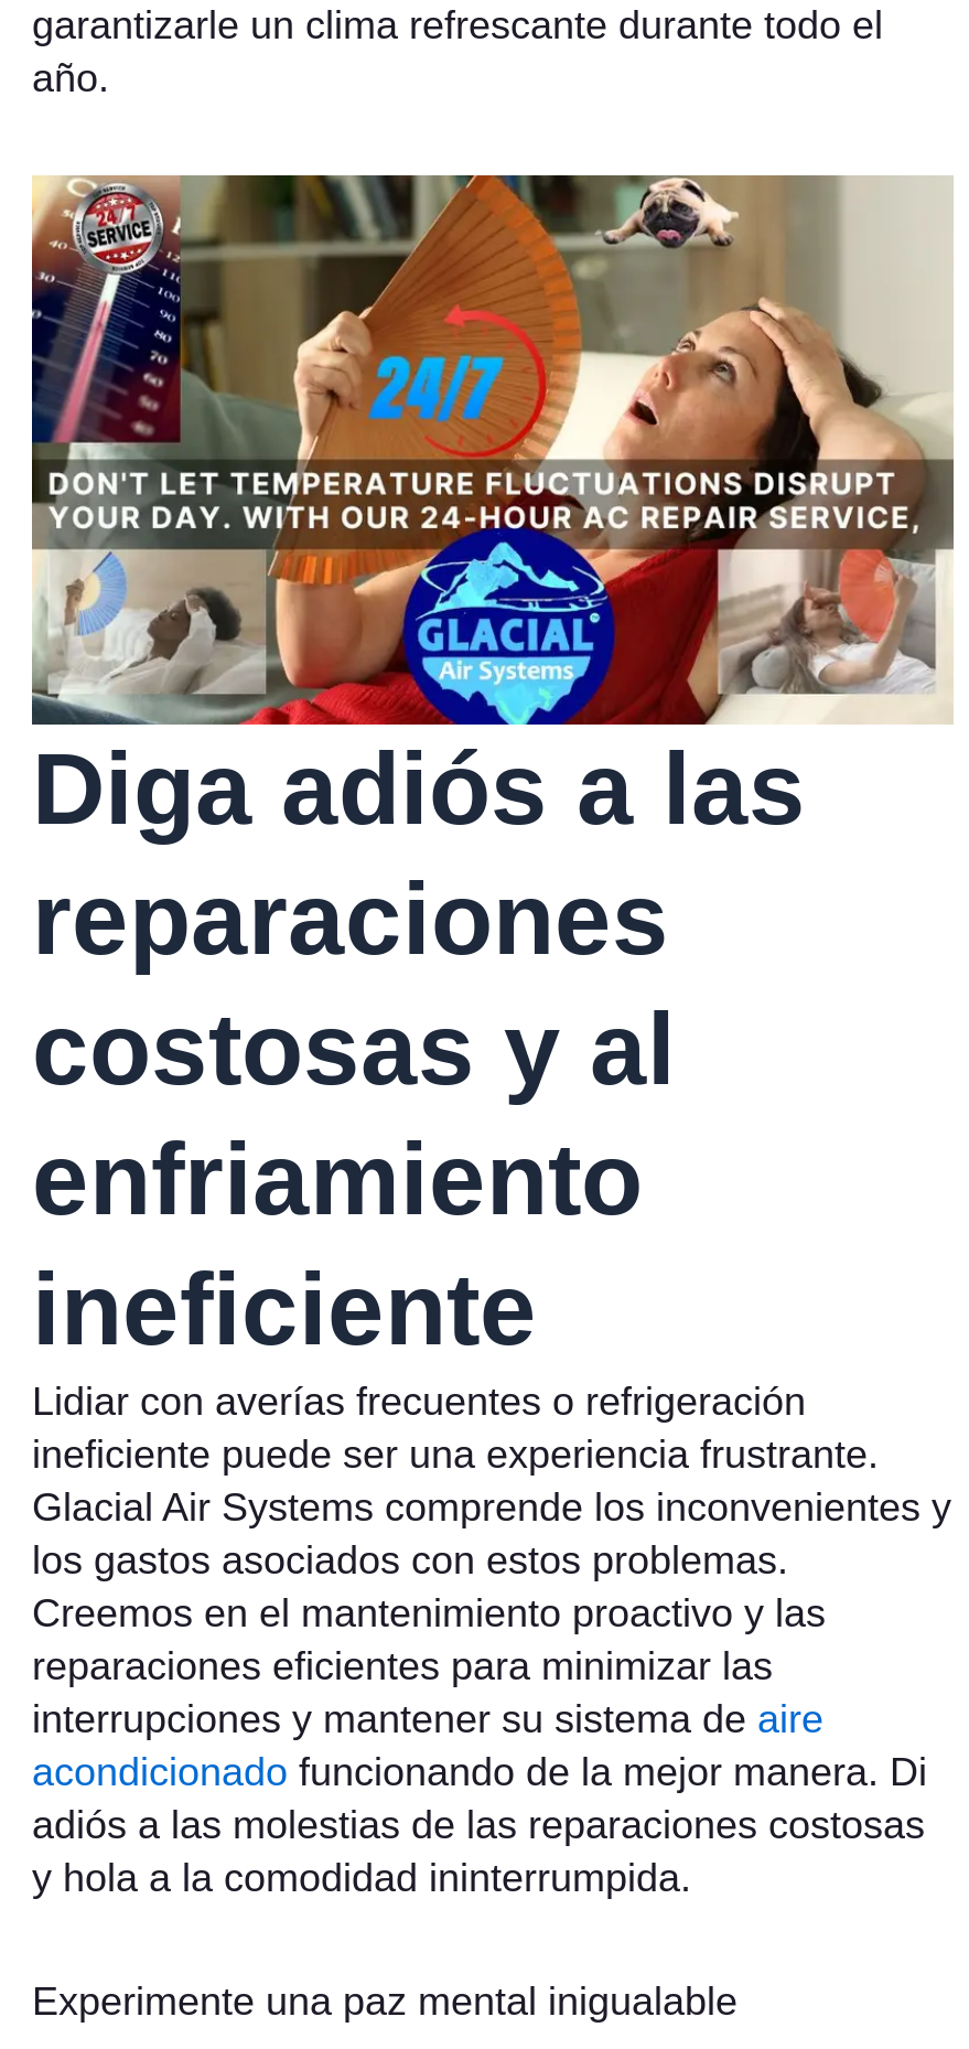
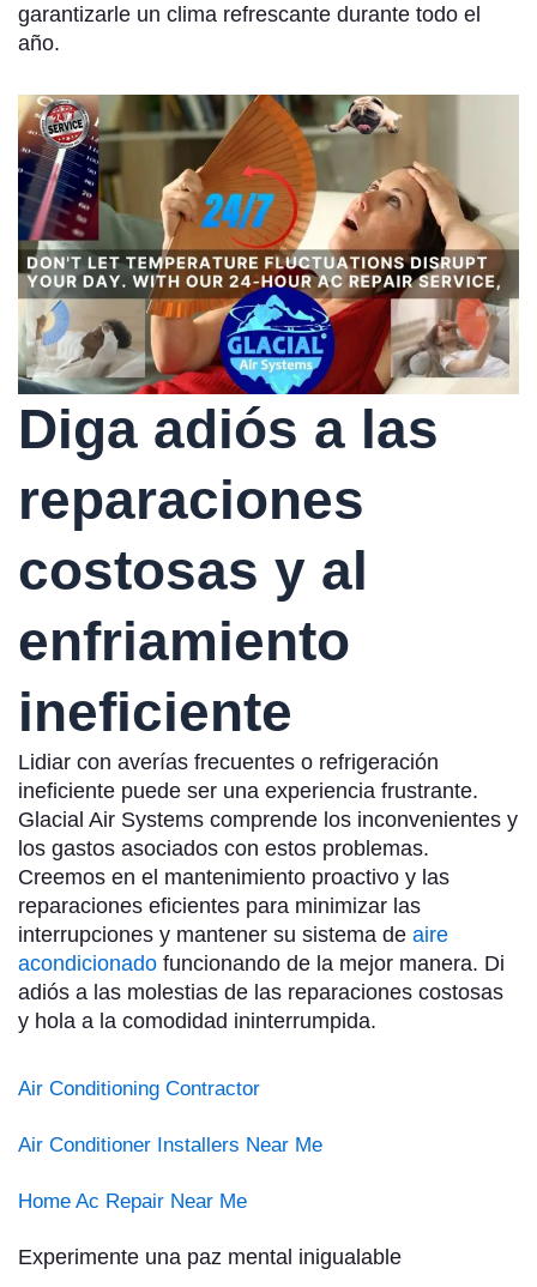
+ Air Conditioning Contractor
+ Air Conditioner Installers Near Me
+ Home Ac Repair Near Me
